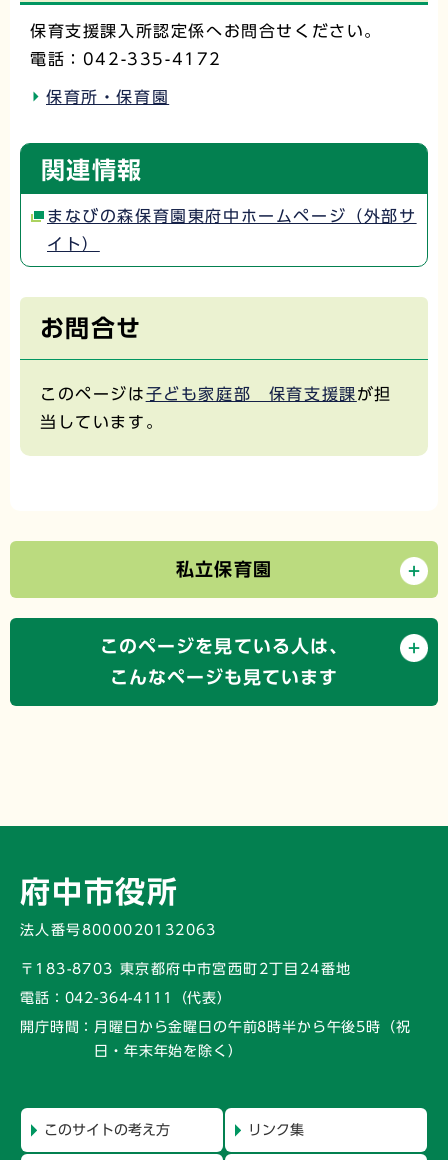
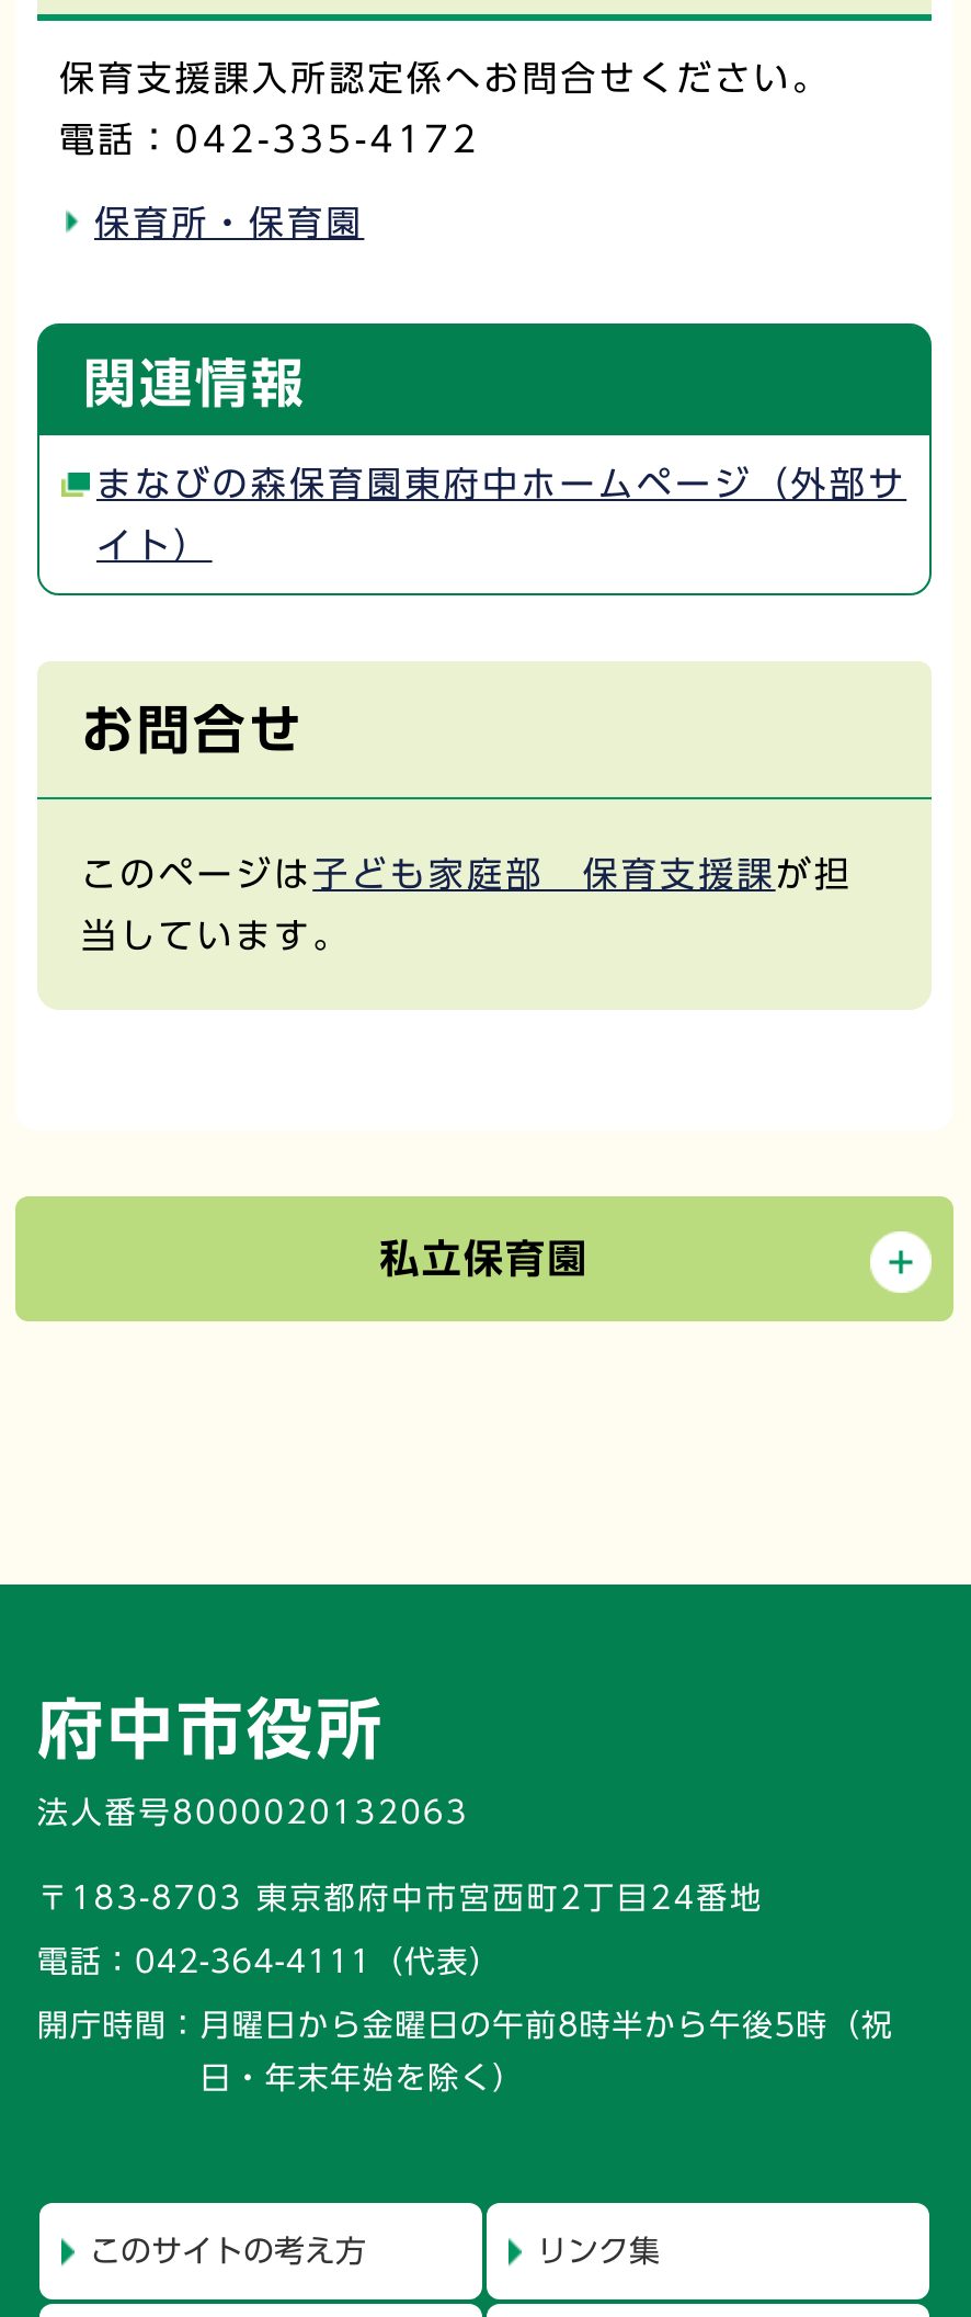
- [image]
- このページを見ている人は、
- こんなページも見ています
